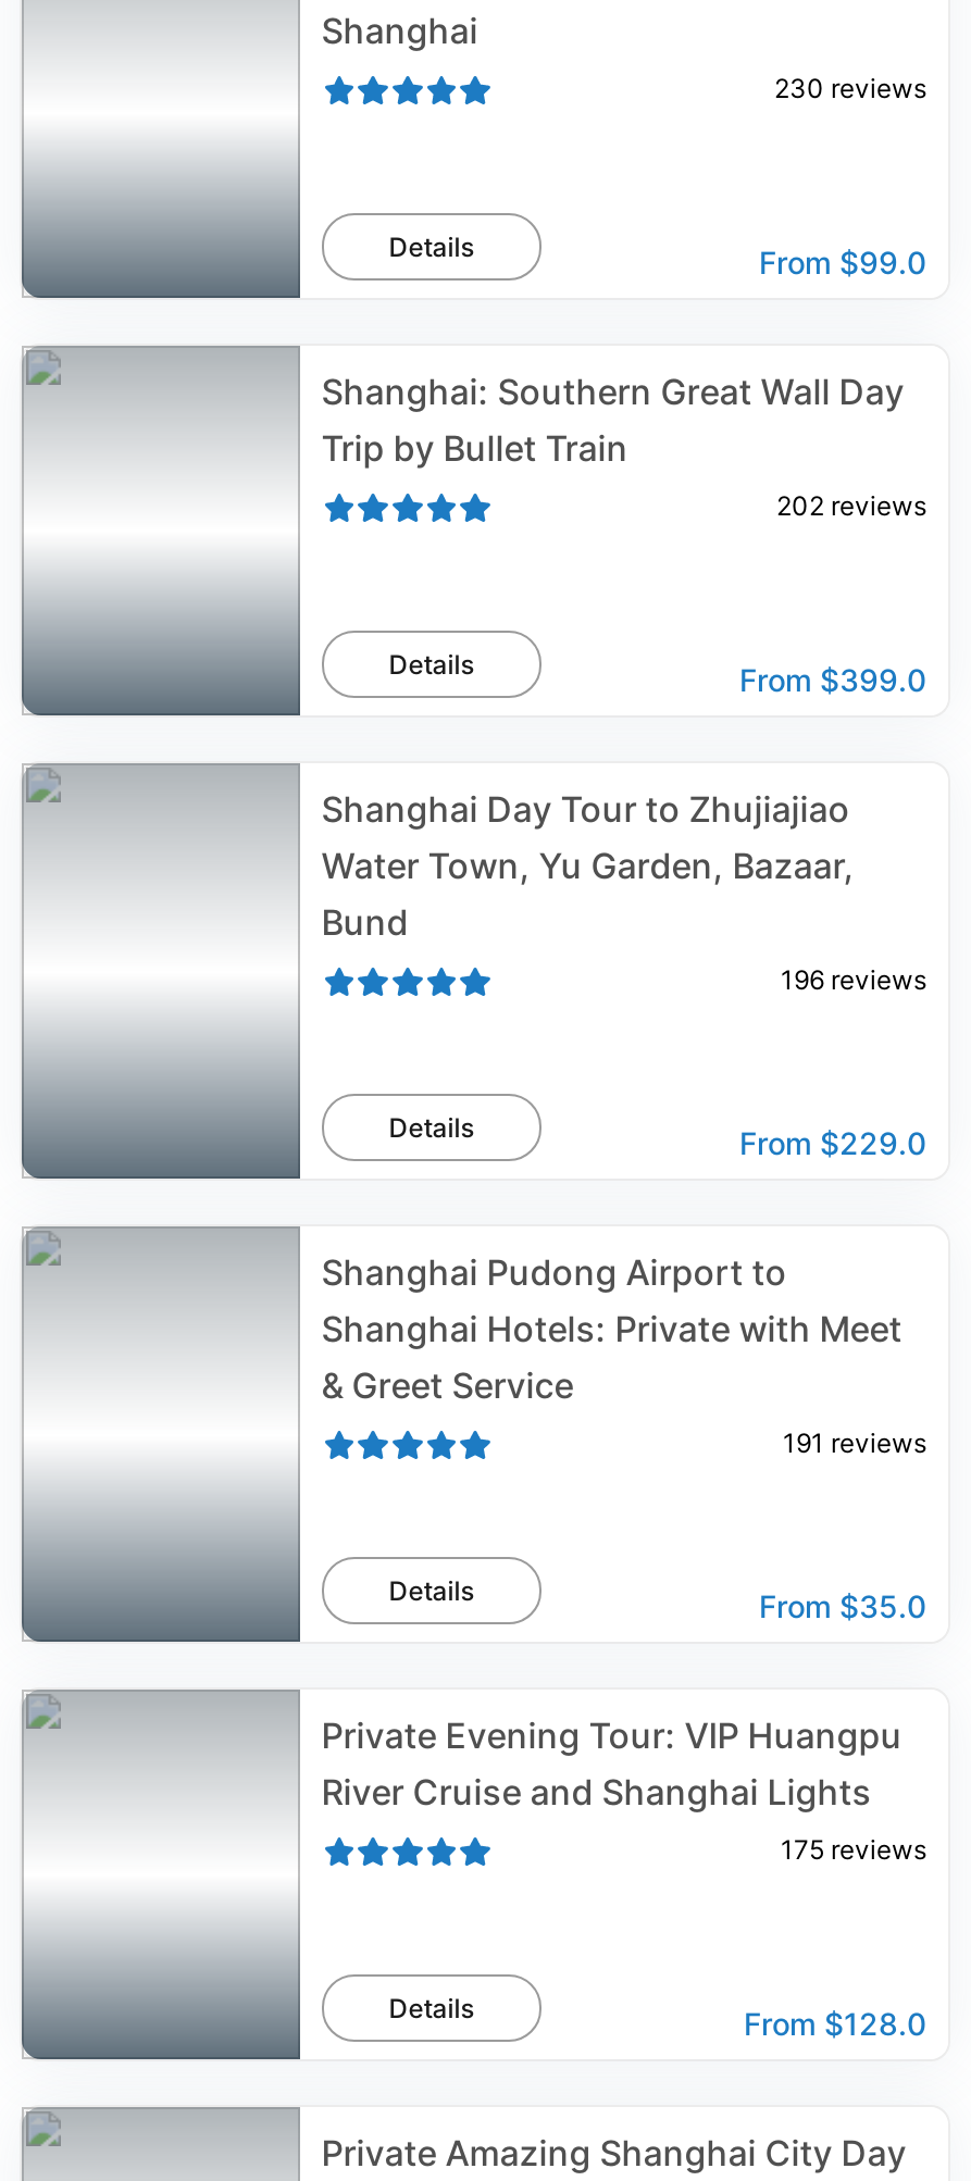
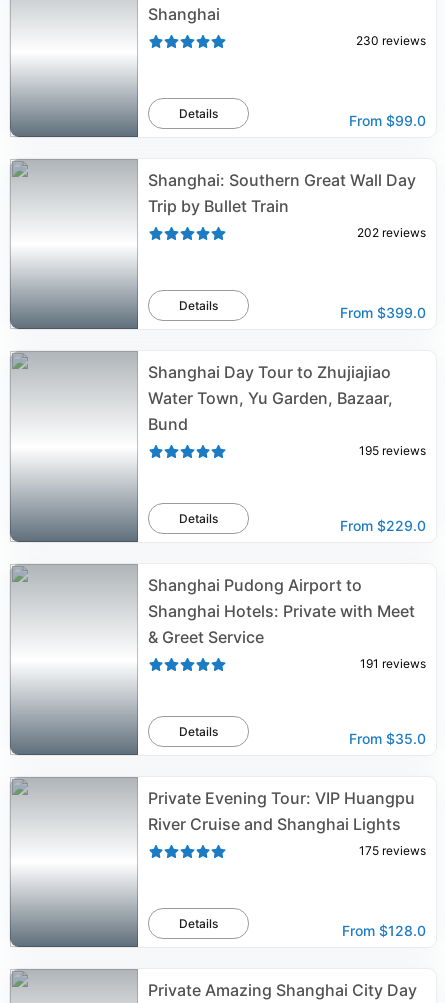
- 196 reviews
+ 195 reviews
